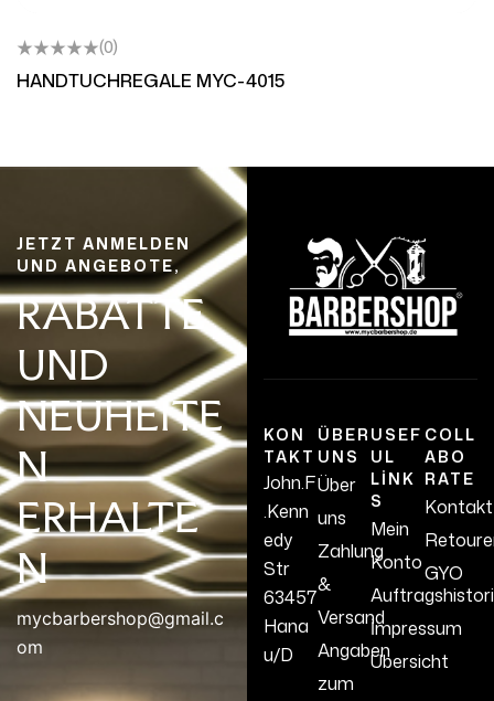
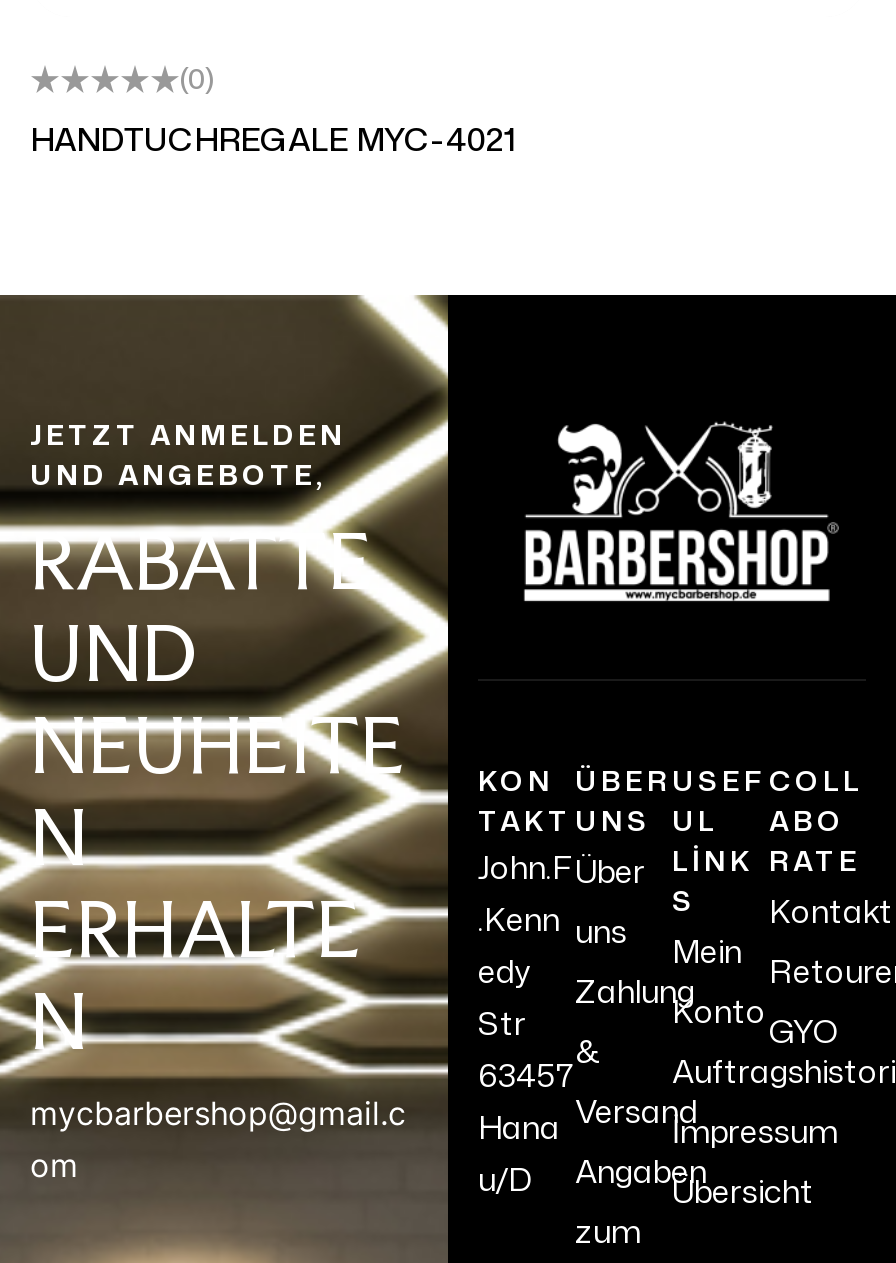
- HANDTUCHREGALE MYC-4015
+ HANDTUCHREGALE MYC-4021
